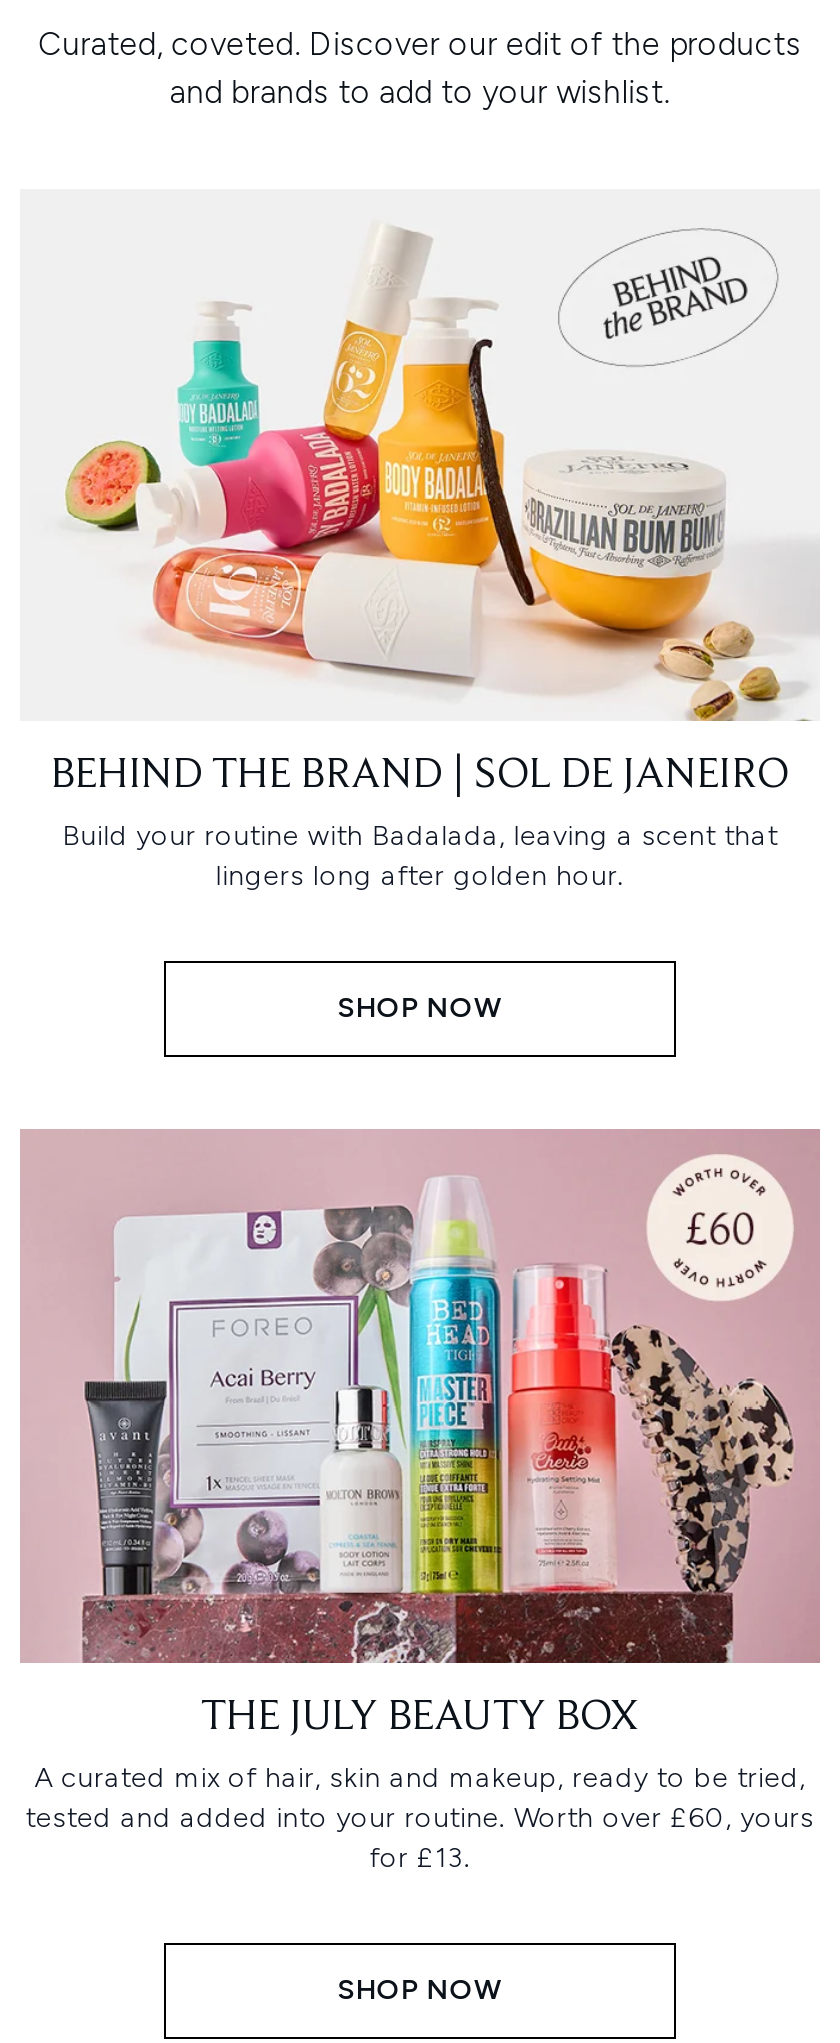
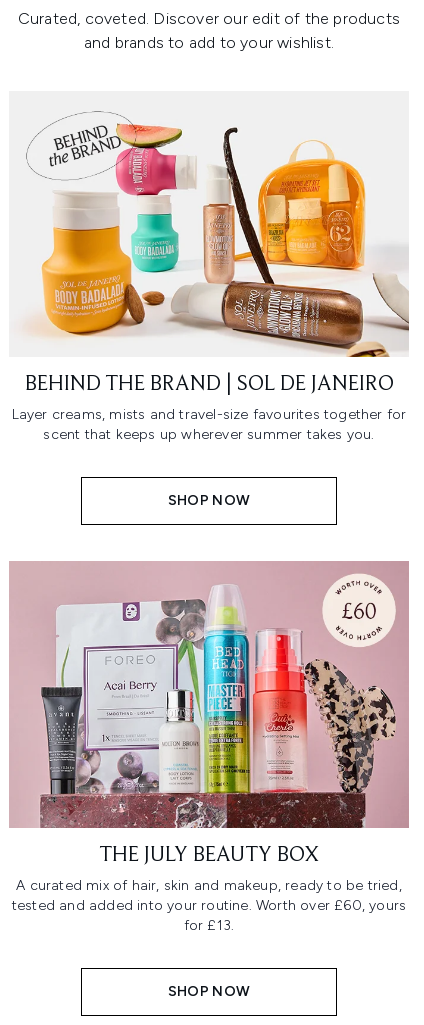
- [image]
+ [image]

- Build your routine with Badalada, leaving a scent that
- lingers long after golden hour.
+ Layer creams, mists and travel-size favourites together for
+ scent that keeps up wherever summer takes you.
